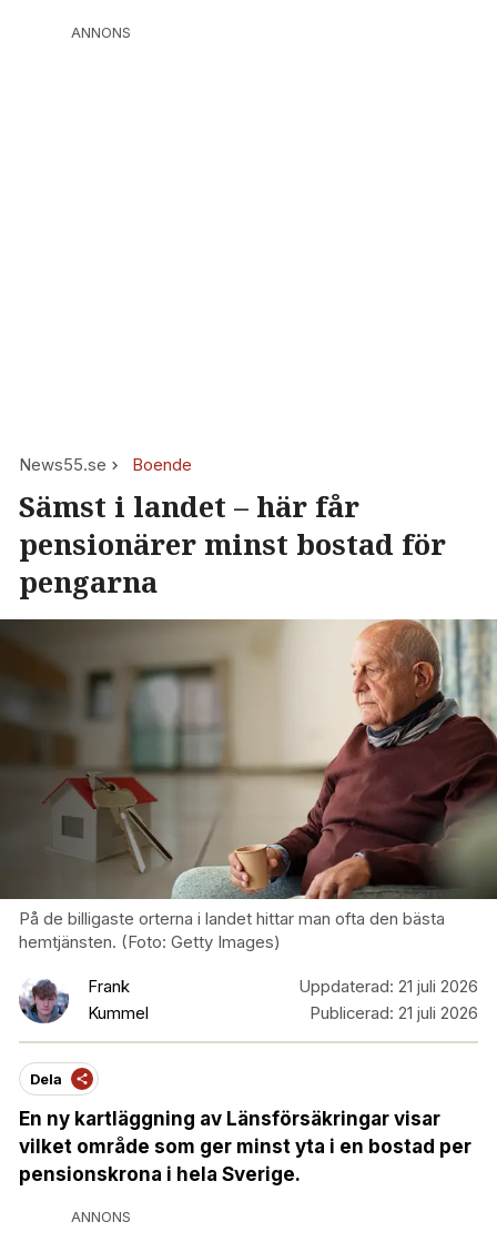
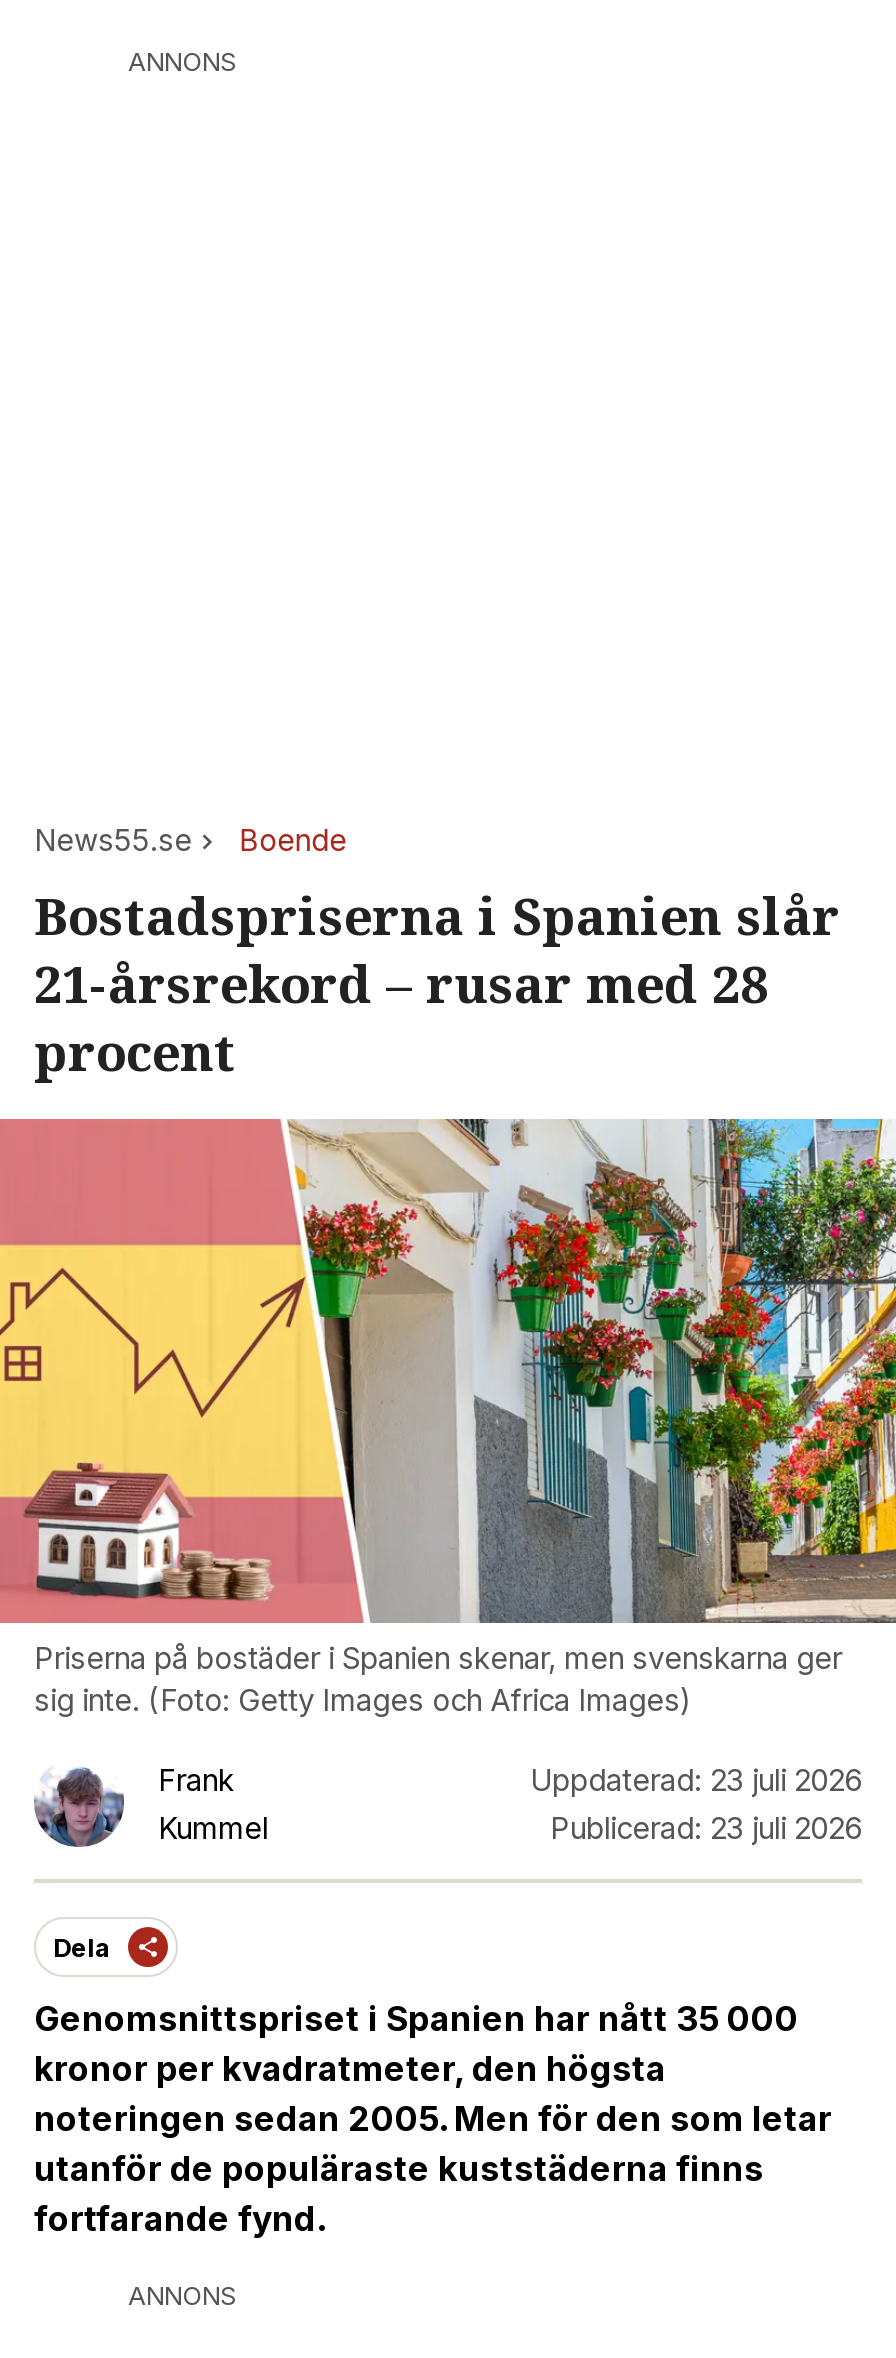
- Sämst i landet – här får
- pensionärer minst bostad för
- pengarna
+ Bostadspriserna i Spanien slår
+ 21-årsrekord – rusar med 28
+ procent

- [image]
- På de billigaste orterna i landet hittar man ofta den bästa
- hemtjänsten. (Foto: Getty Images)
+ [image]
+ Priserna på bostäder i Spanien skenar, men svenskarna ger
+ sig inte. (Foto: Getty Images och Africa Images)

- Uppdaterad: 21 juli 2026
+ Uppdaterad: 23 juli 2026

- Publicerad: 21 juli 2026
+ Publicerad: 23 juli 2026

- En ny kartläggning av Länsförsäkringar visar
- vilket område som ger minst yta i en bostad per
- pensionskrona i hela Sverige.
+ Genomsnittspriset i Spanien har nått 35 000
+ kronor per kvadratmeter, den högsta
+ noteringen sedan 2005. Men för den som letar
+ utanför de populäraste kuststäderna finns
+ fortfarande fynd.
